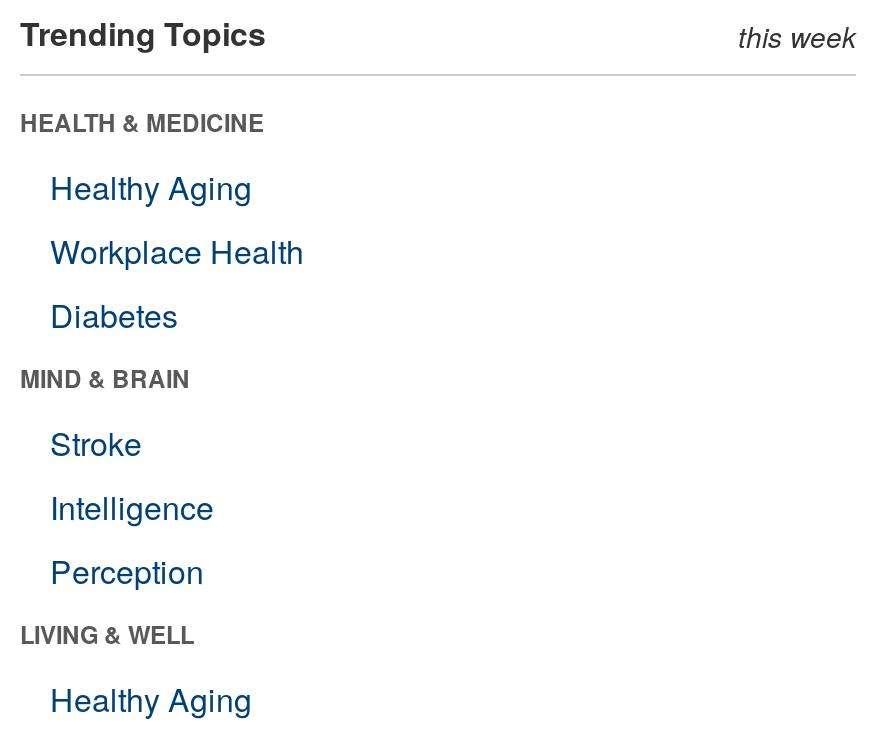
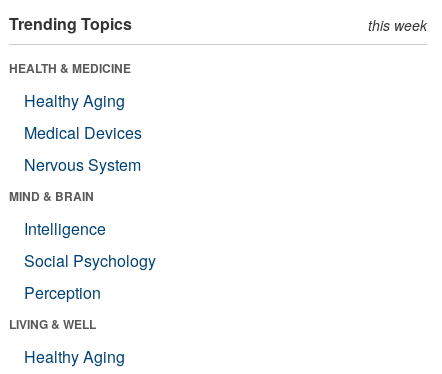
- Workplace Health
- Diabetes
+ Medical Devices
+ Nervous System

- Stroke

moved up: Intelligence

+ Social Psychology
